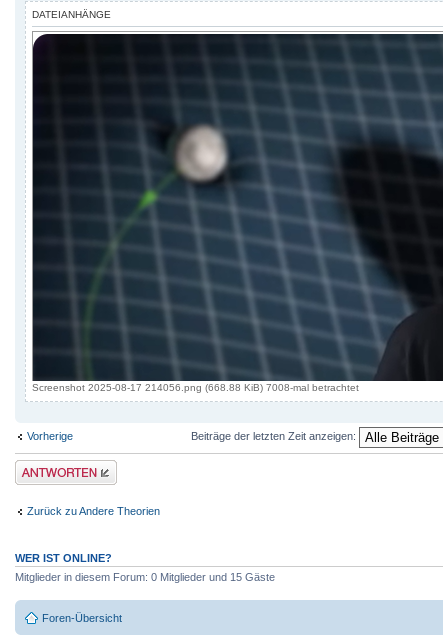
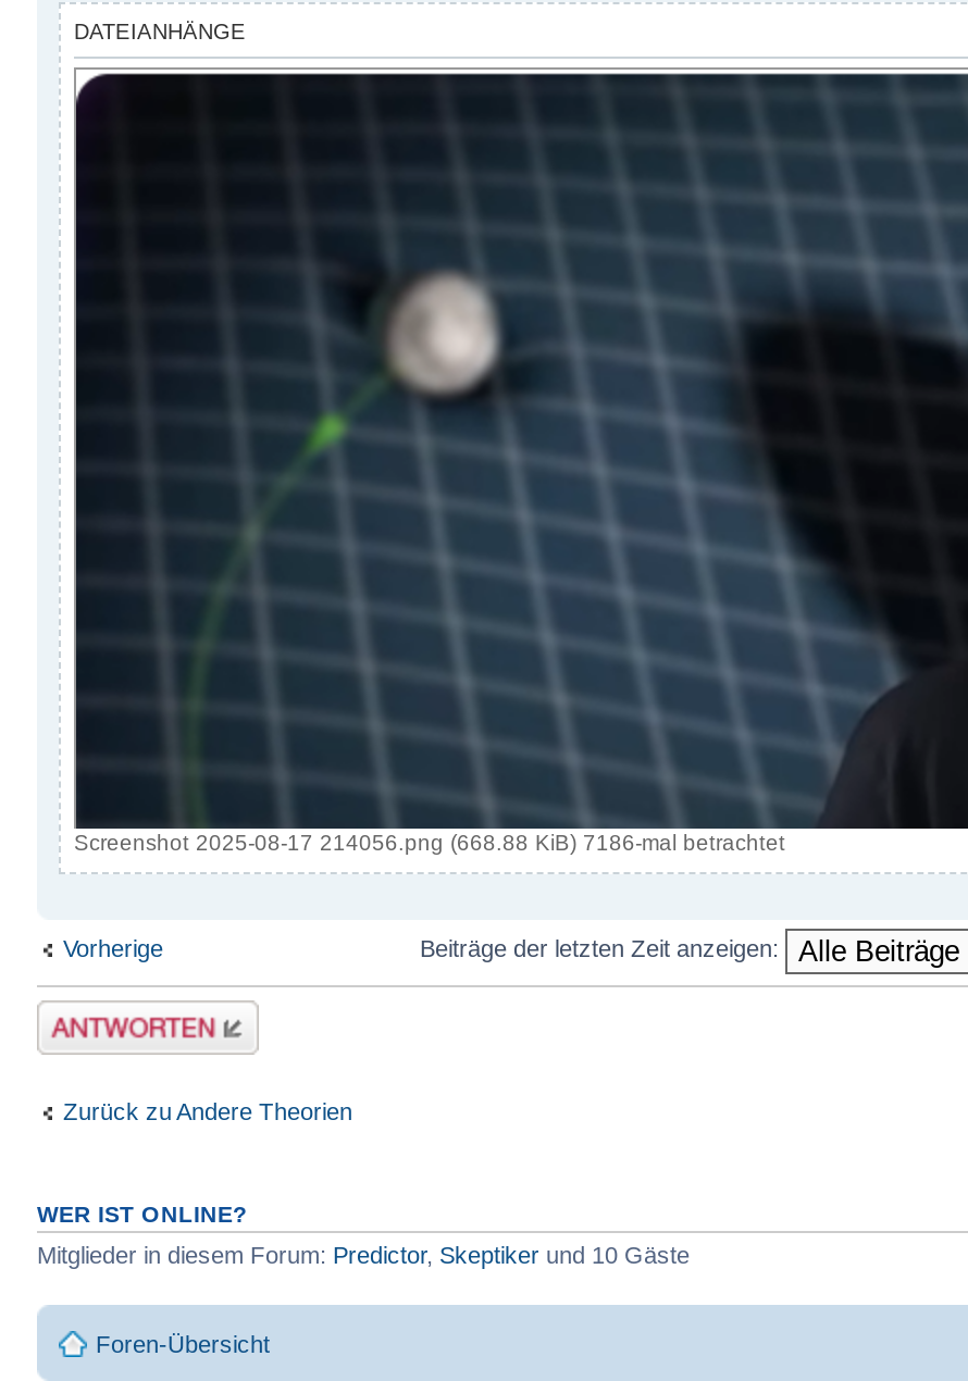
- Screenshot 2025-08-17 214056.png (668.88 KiB) 7008-mal betrachtet
+ Screenshot 2025-08-17 214056.png (668.88 KiB) 7186-mal betrachtet

- Mitglieder in diesem Forum: 0 Mitglieder und 15 Gäste
+ Mitglieder in diesem Forum: Predictor, Skeptiker und 10 Gäste
